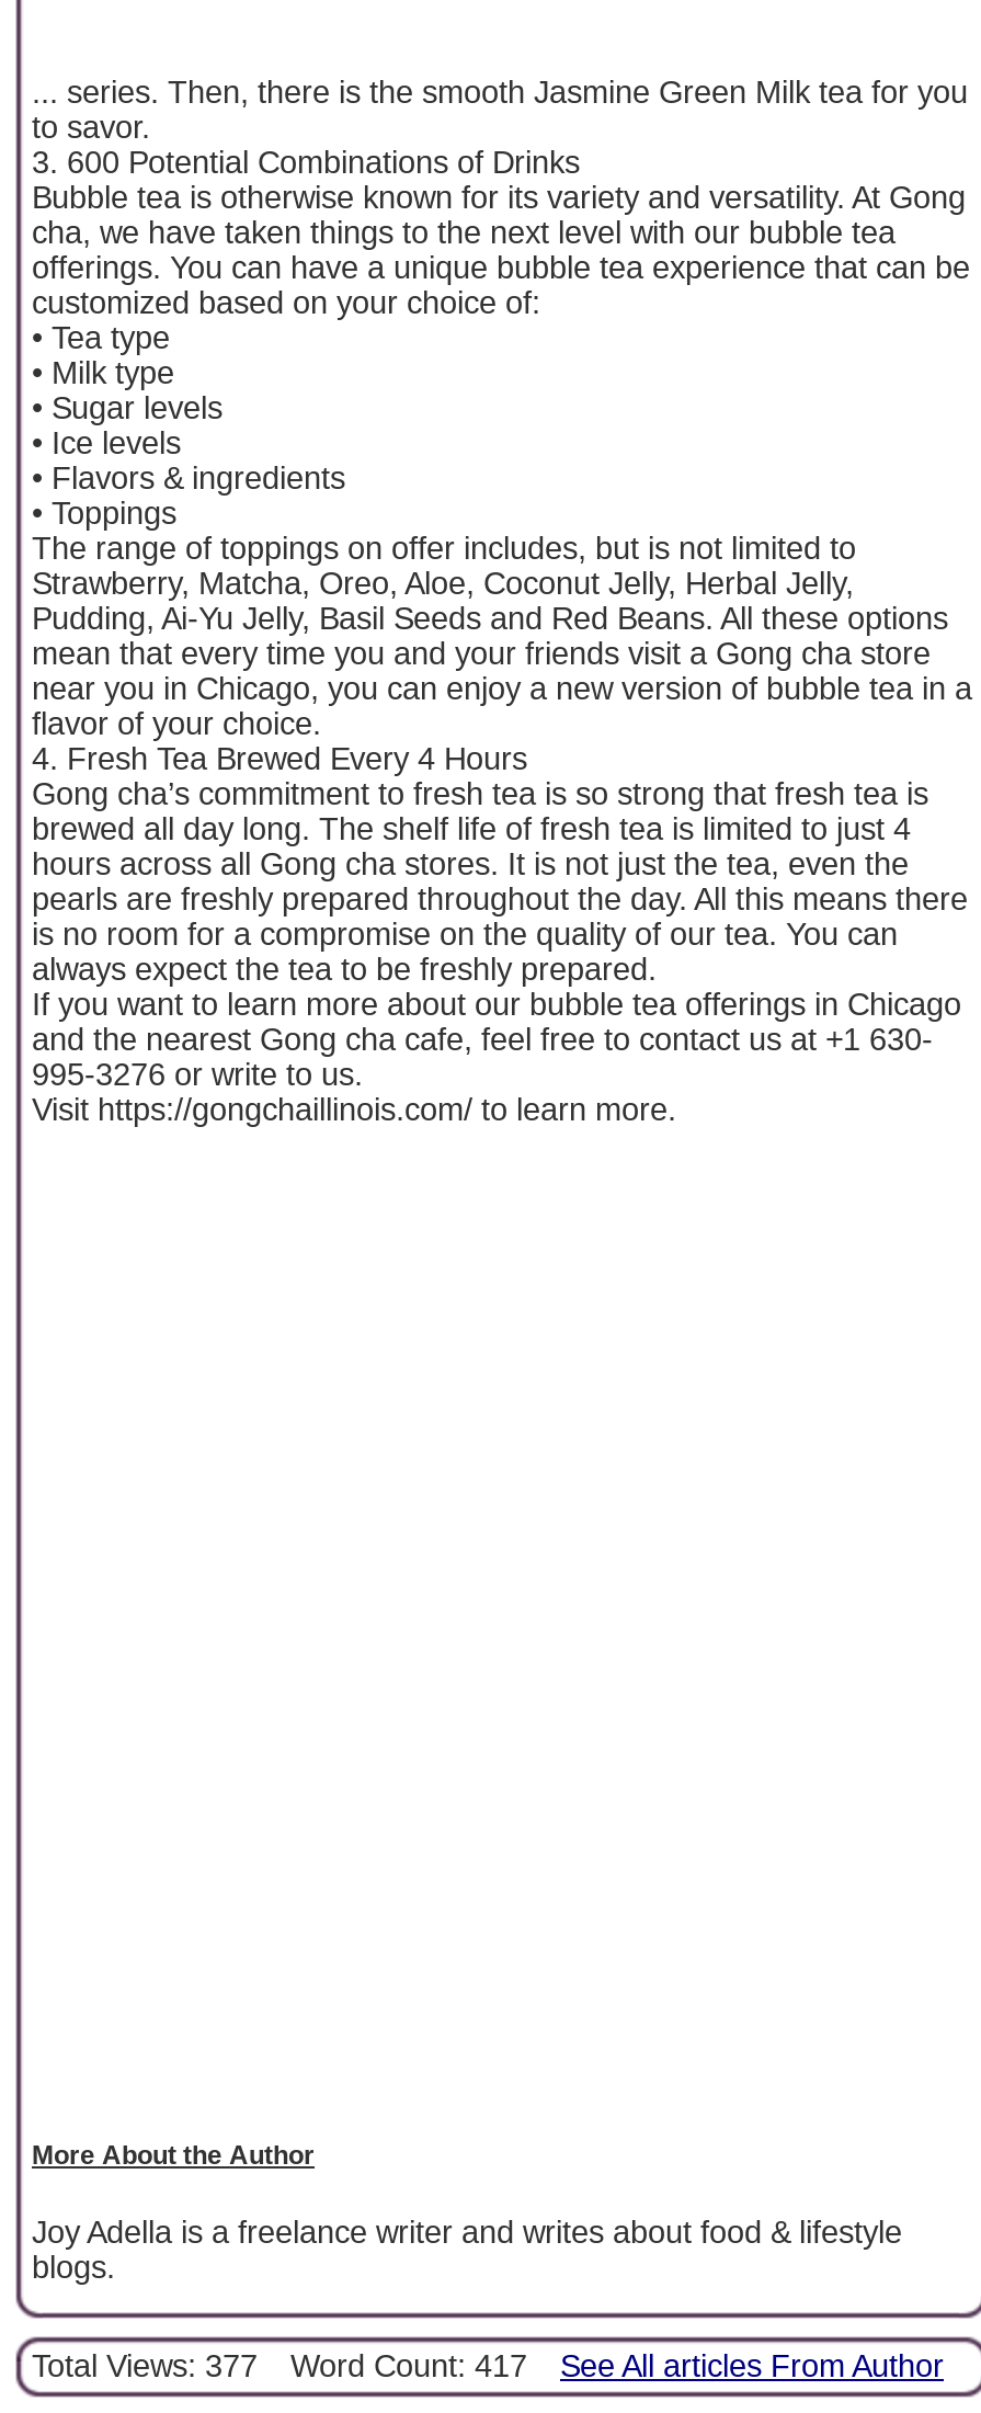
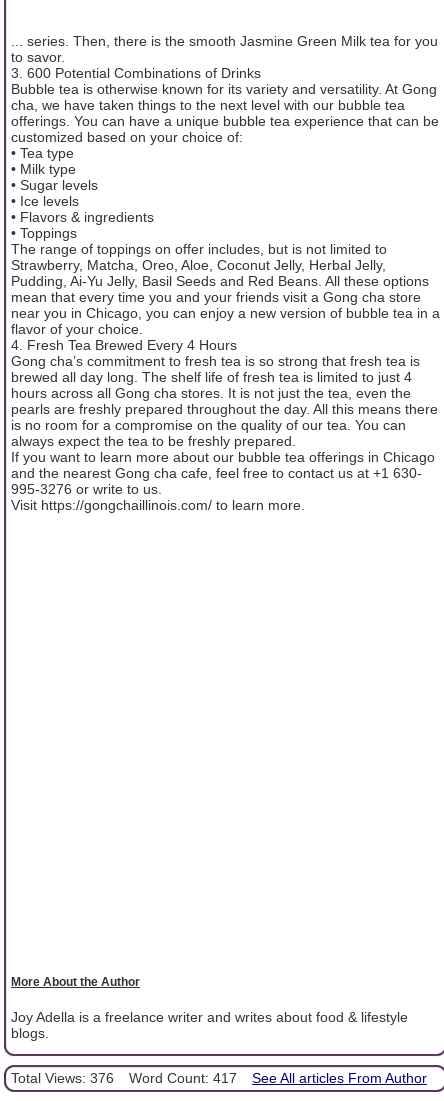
- Total Views: 377 Word Count: 417 See All articles From Author
+ Total Views: 376 Word Count: 417 See All articles From Author
